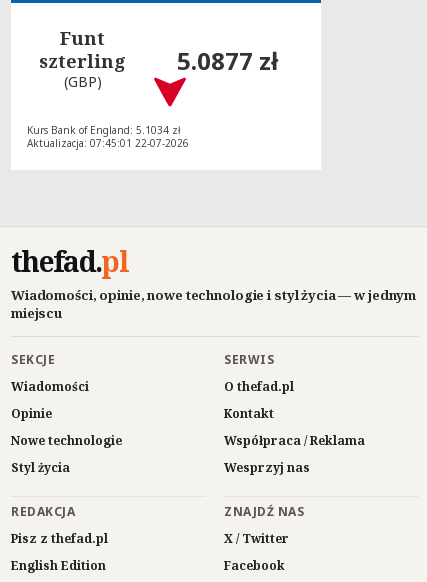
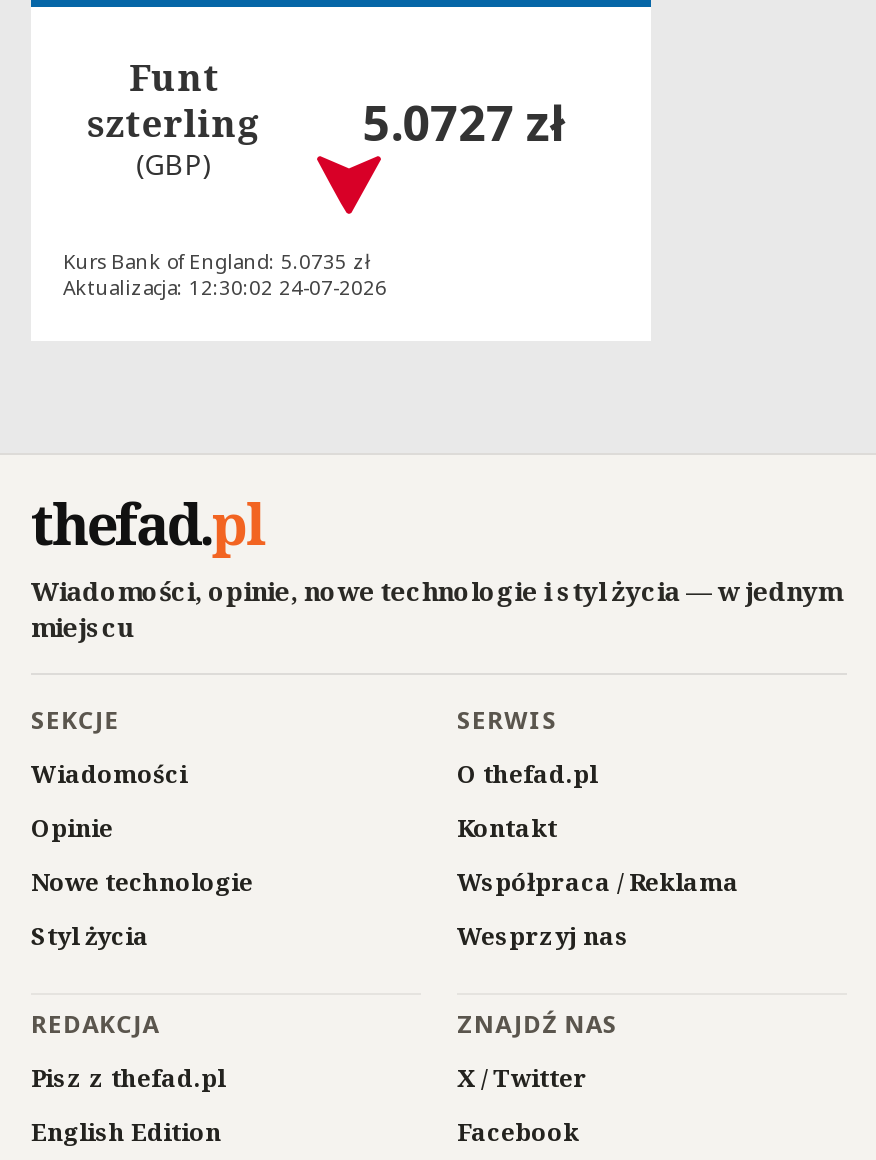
- 5.0877 zł
+ 5.0727 zł

- Kurs Bank of England: 5.1034 zł
+ Kurs Bank of England: 5.0735 zł

- Aktualizacja: 07:45:01 22-07-2026
+ Aktualizacja: 12:30:02 24-07-2026
